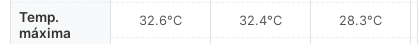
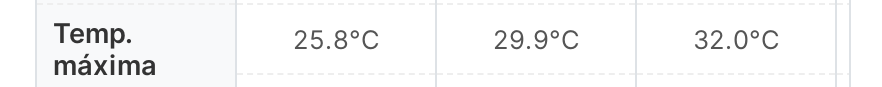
- 32.6°C
+ 25.8°C

- 32.4°C
+ 29.9°C

- 28.3°C
+ 32.0°C
